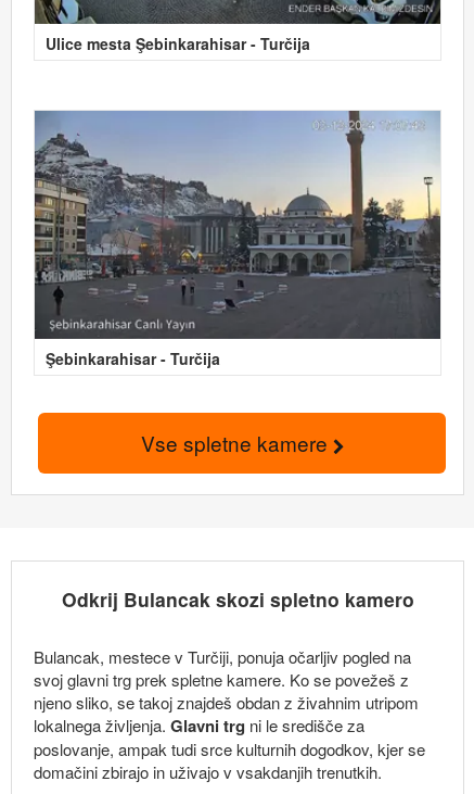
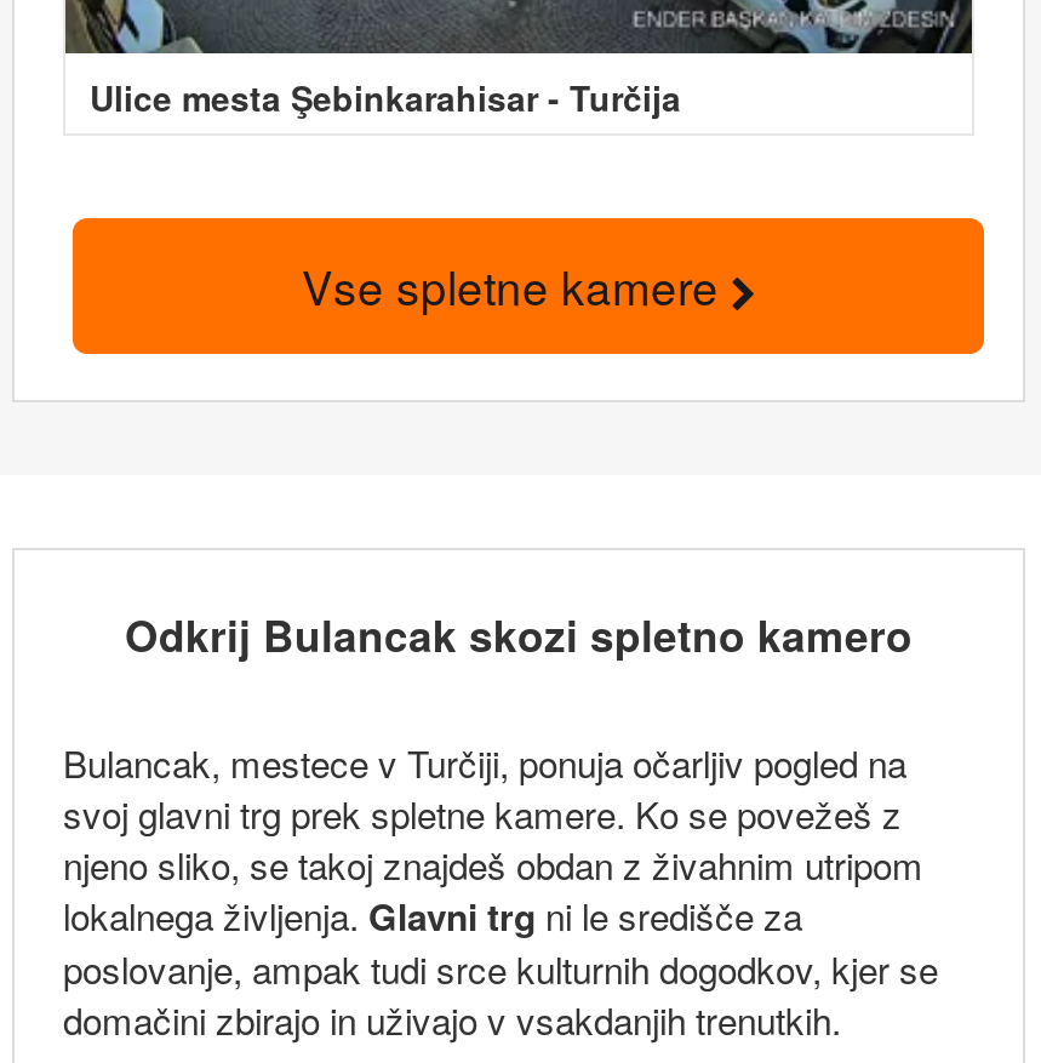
- [image]
- Şebinkarahisar - Turčija
